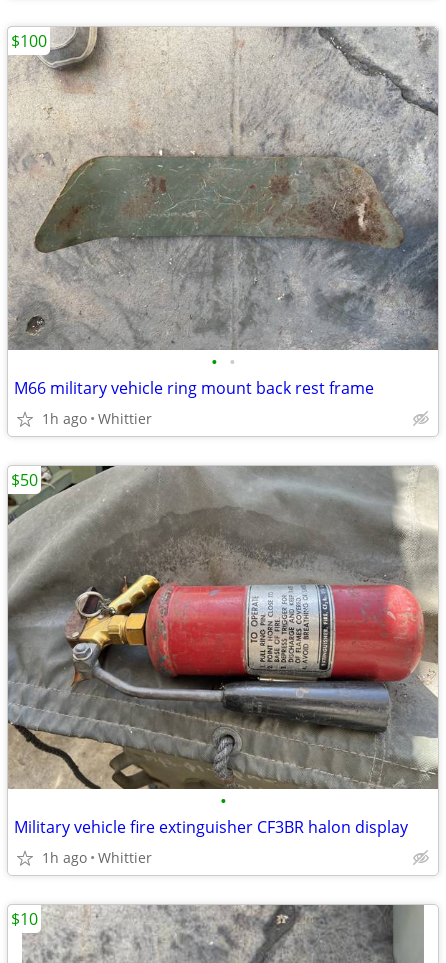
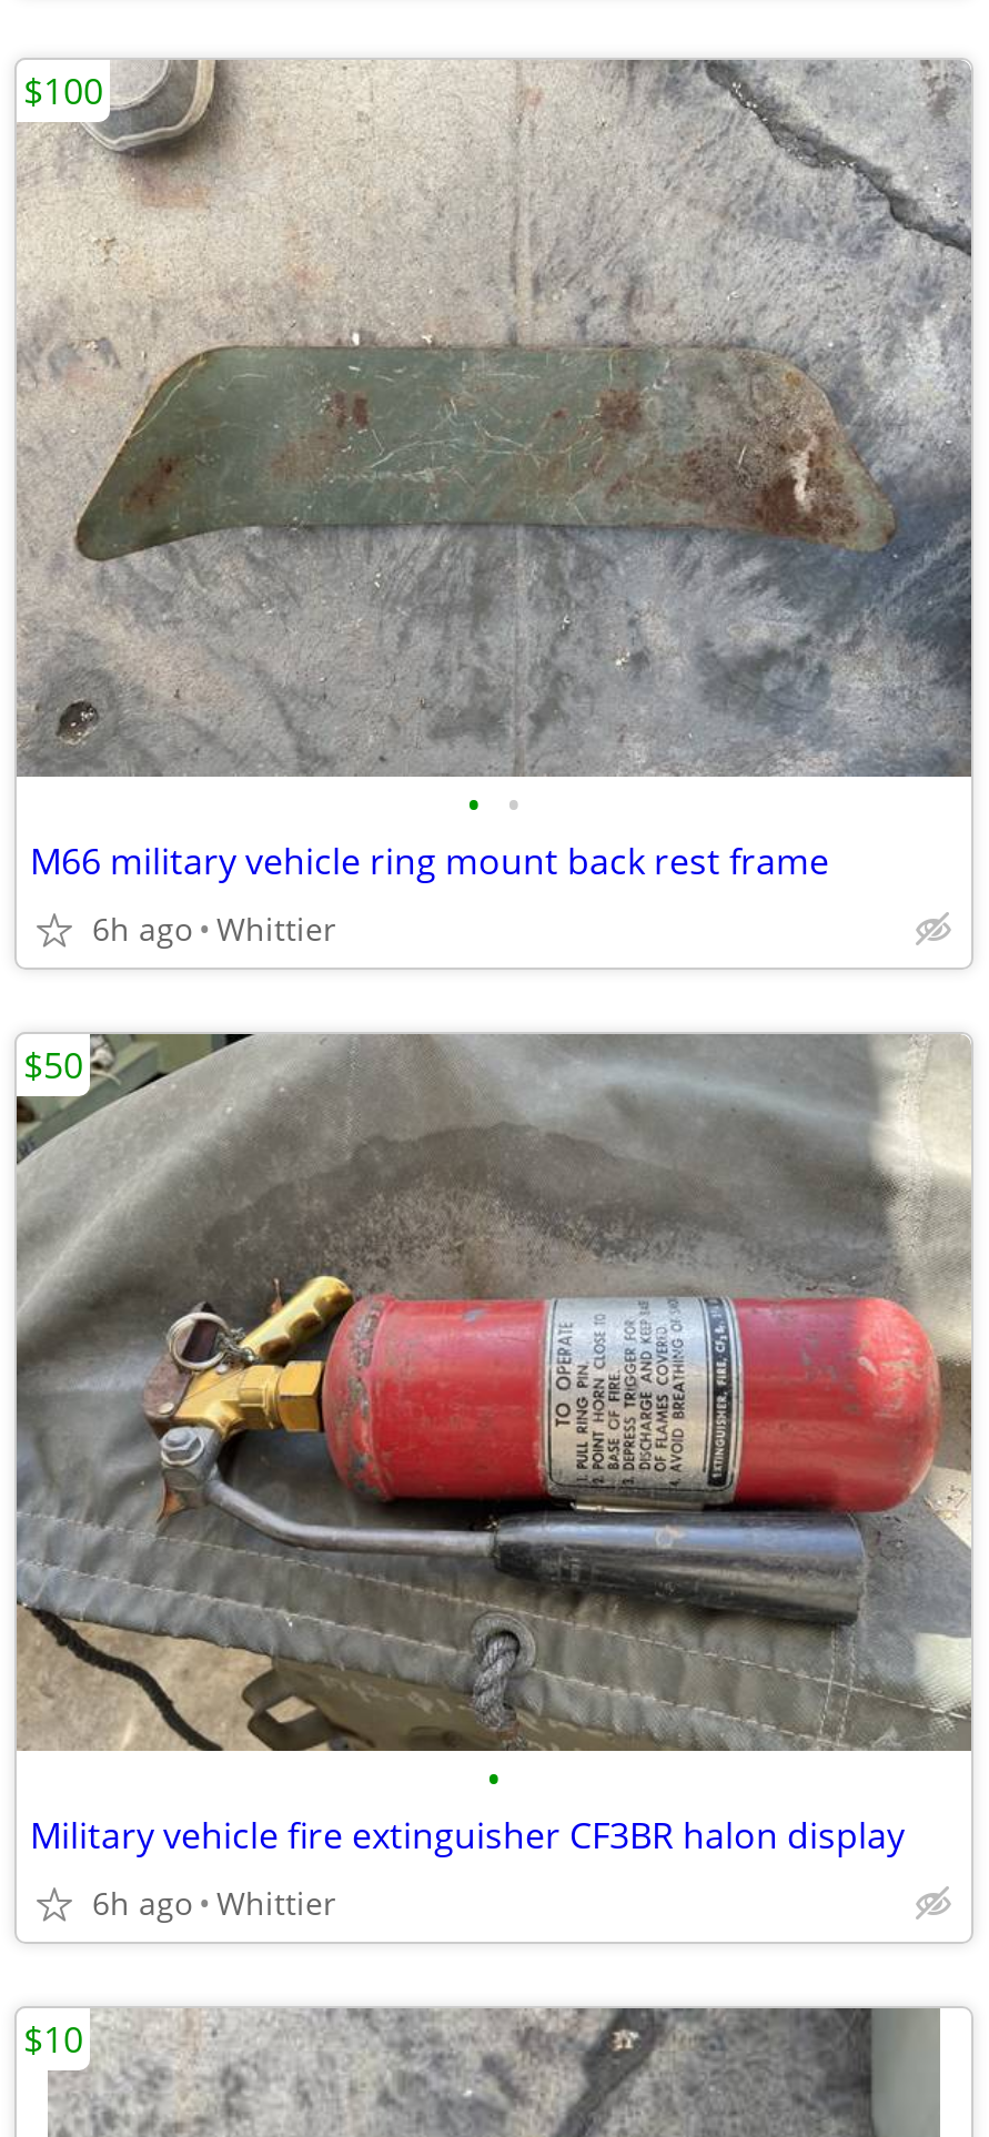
- 1h ago Whittier
+ 6h ago Whittier

- 1h ago Whittier
+ 6h ago Whittier
